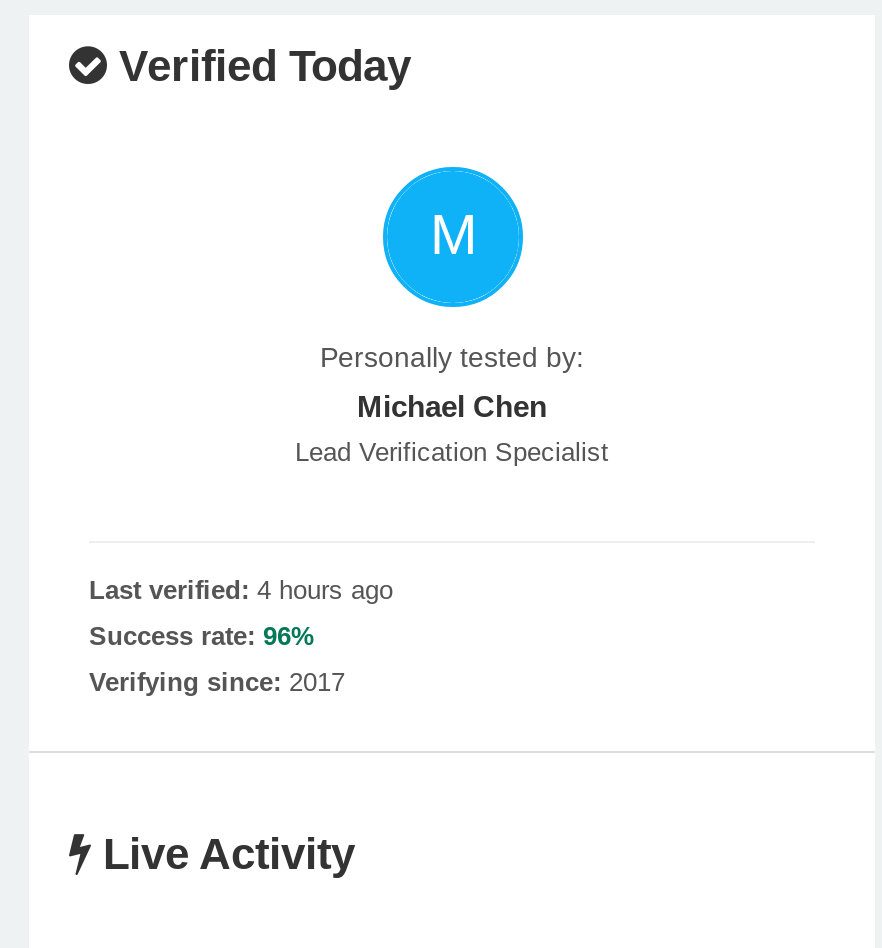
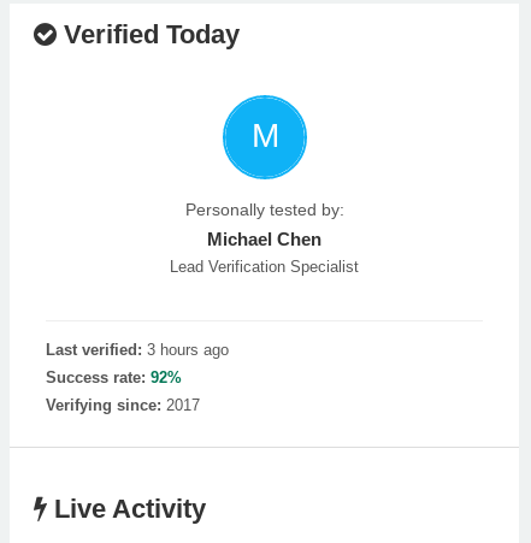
- Last verified: 4 hours ago
+ Last verified: 3 hours ago

- Success rate: 96%
+ Success rate: 92%
